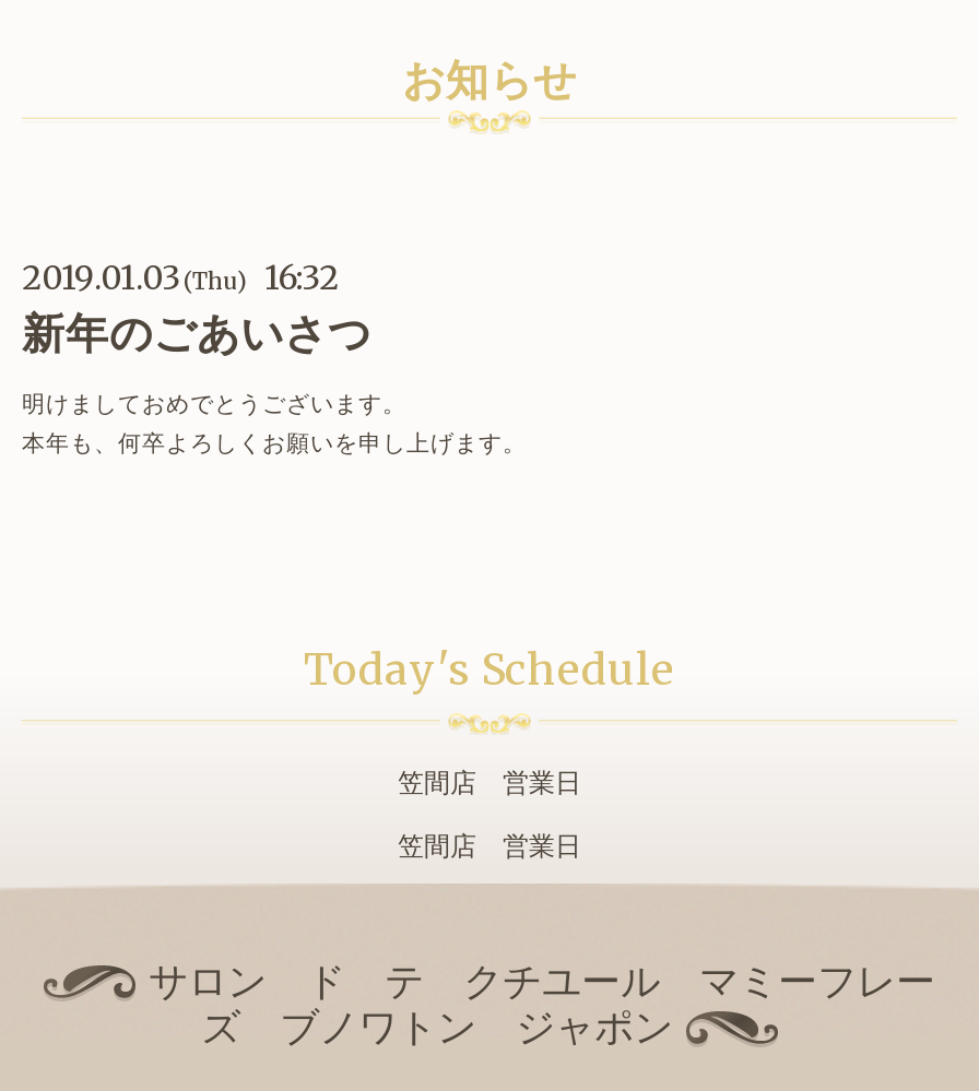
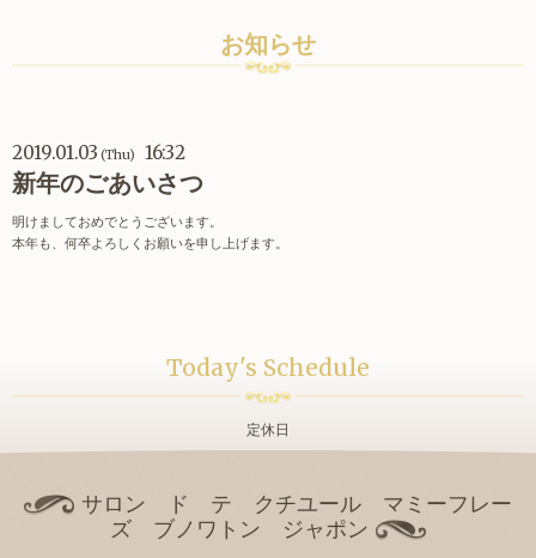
- 笠間店 営業日
- 笠間店 営業日
+ 定休日
